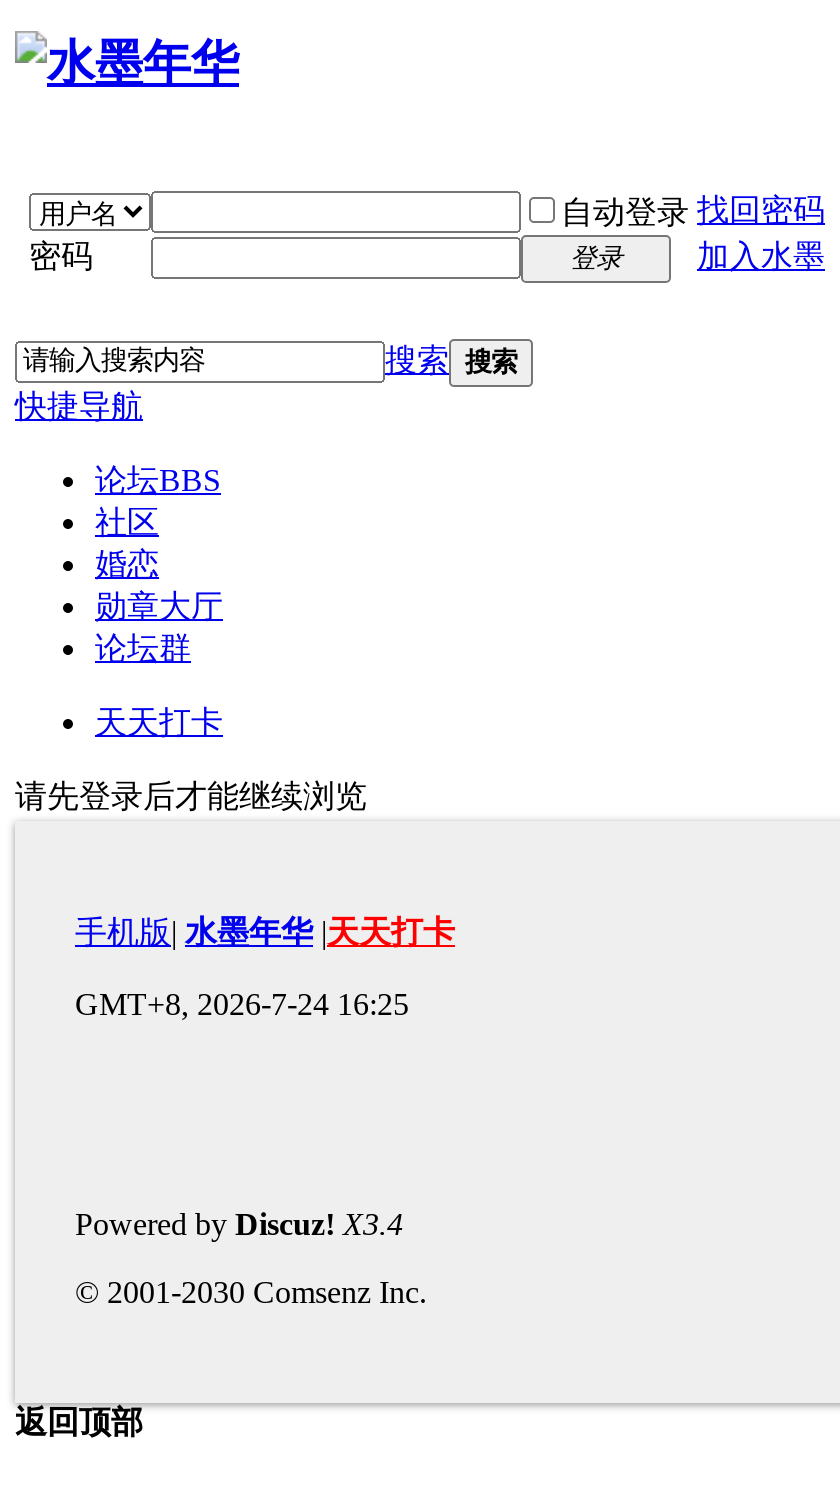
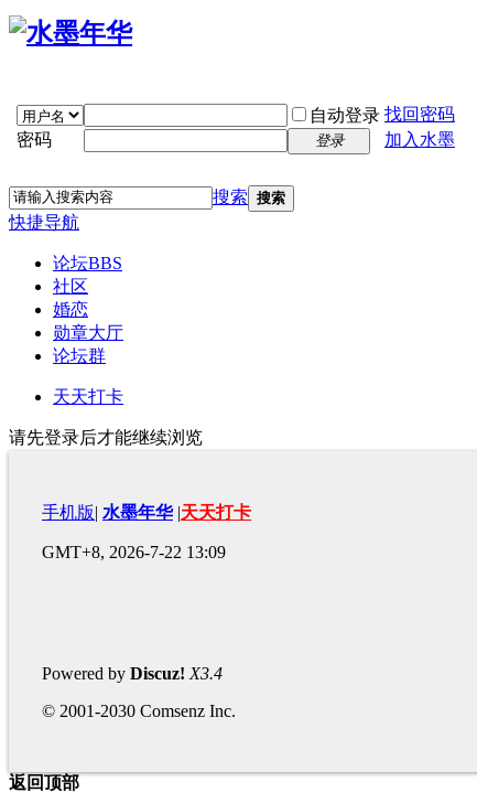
- GMT+8, 2026-7-24 16:25
+ GMT+8, 2026-7-22 13:09
